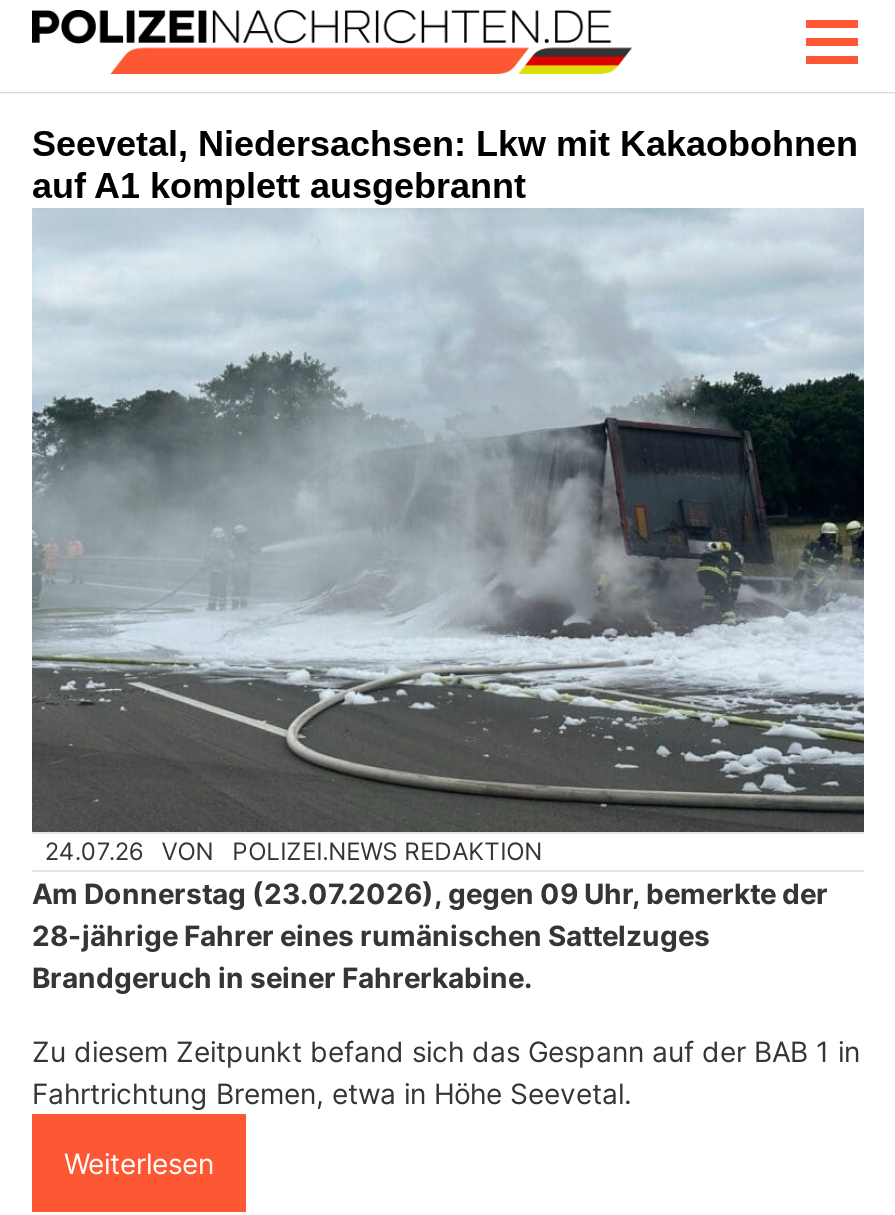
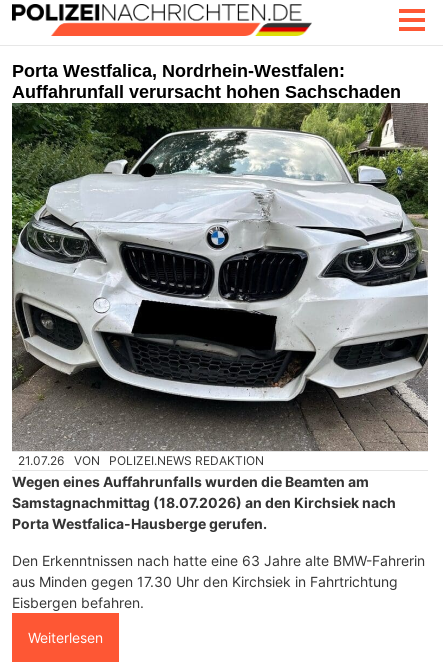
- Seevetal, Niedersachsen: Lkw mit Kakaobohnen
- auf A1 komplett ausgebrannt
+ Porta Westfalica, Nordrhein-Westfalen:
+ Auffahrunfall verursacht hohen Sachschaden

- [image]
- 24.07.26 VON POLIZEI.NEWS REDAKTION
+ [image]
+ 21.07.26 VON POLIZEI.NEWS REDAKTION

- Am Donnerstag (23.07.2026), gegen 09 Uhr, bemerkte der
- 28-jährige Fahrer eines rumänischen Sattelzuges
- Brandgeruch in seiner Fahrerkabine.
+ Wegen eines Auffahrunfalls wurden die Beamten am
+ Samstagnachmittag (18.07.2026) an den Kirchsiek nach
+ Porta Westfalica-Hausberge gerufen.

- Zu diesem Zeitpunkt befand sich das Gespann auf der BAB 1 in
- Fahrtrichtung Bremen, etwa in Höhe Seevetal.
+ Den Erkenntnissen nach hatte eine 63 Jahre alte BMW-Fahrerin
+ aus Minden gegen 17.30 Uhr den Kirchsiek in Fahrtrichtung
+ Eisbergen befahren.
